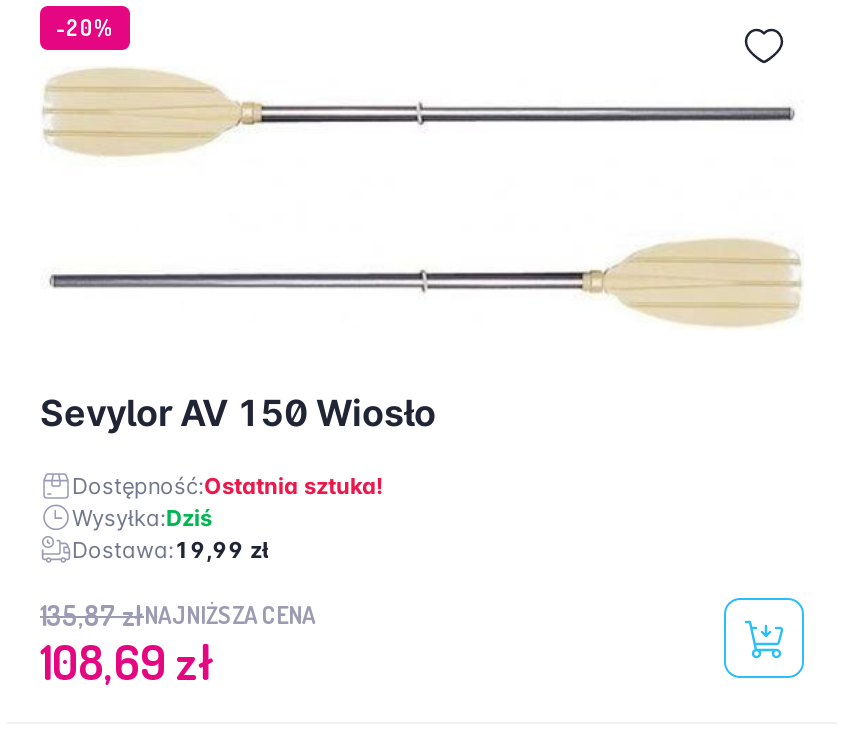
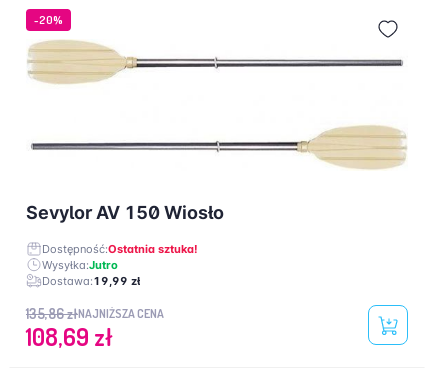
- Wysyłka:Dziś
+ Wysyłka:Jutro

- 135,87 złNAJNIŻSZA CENA
+ 135,86 złNAJNIŻSZA CENA
